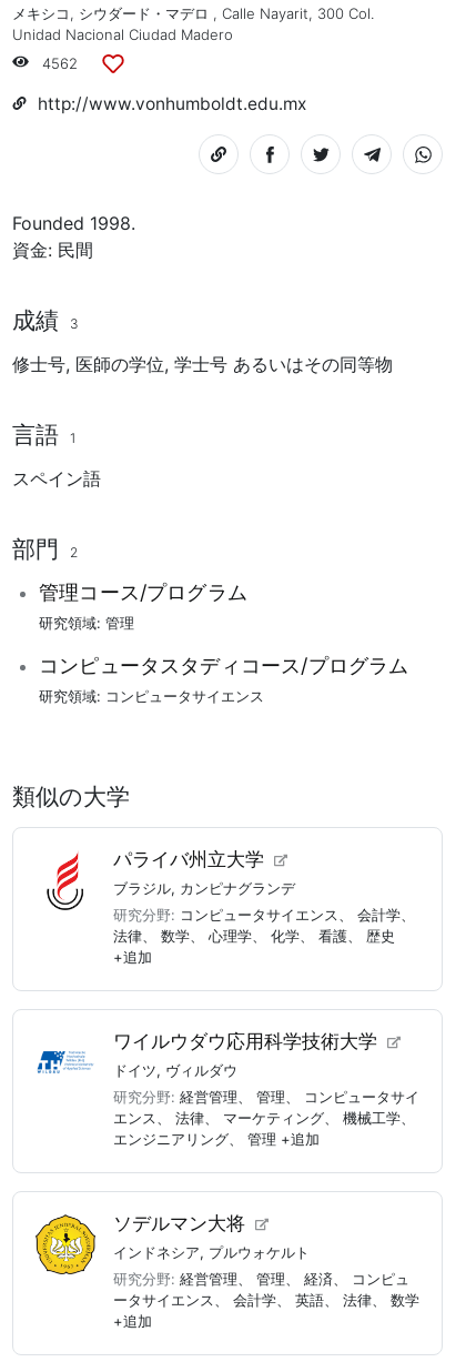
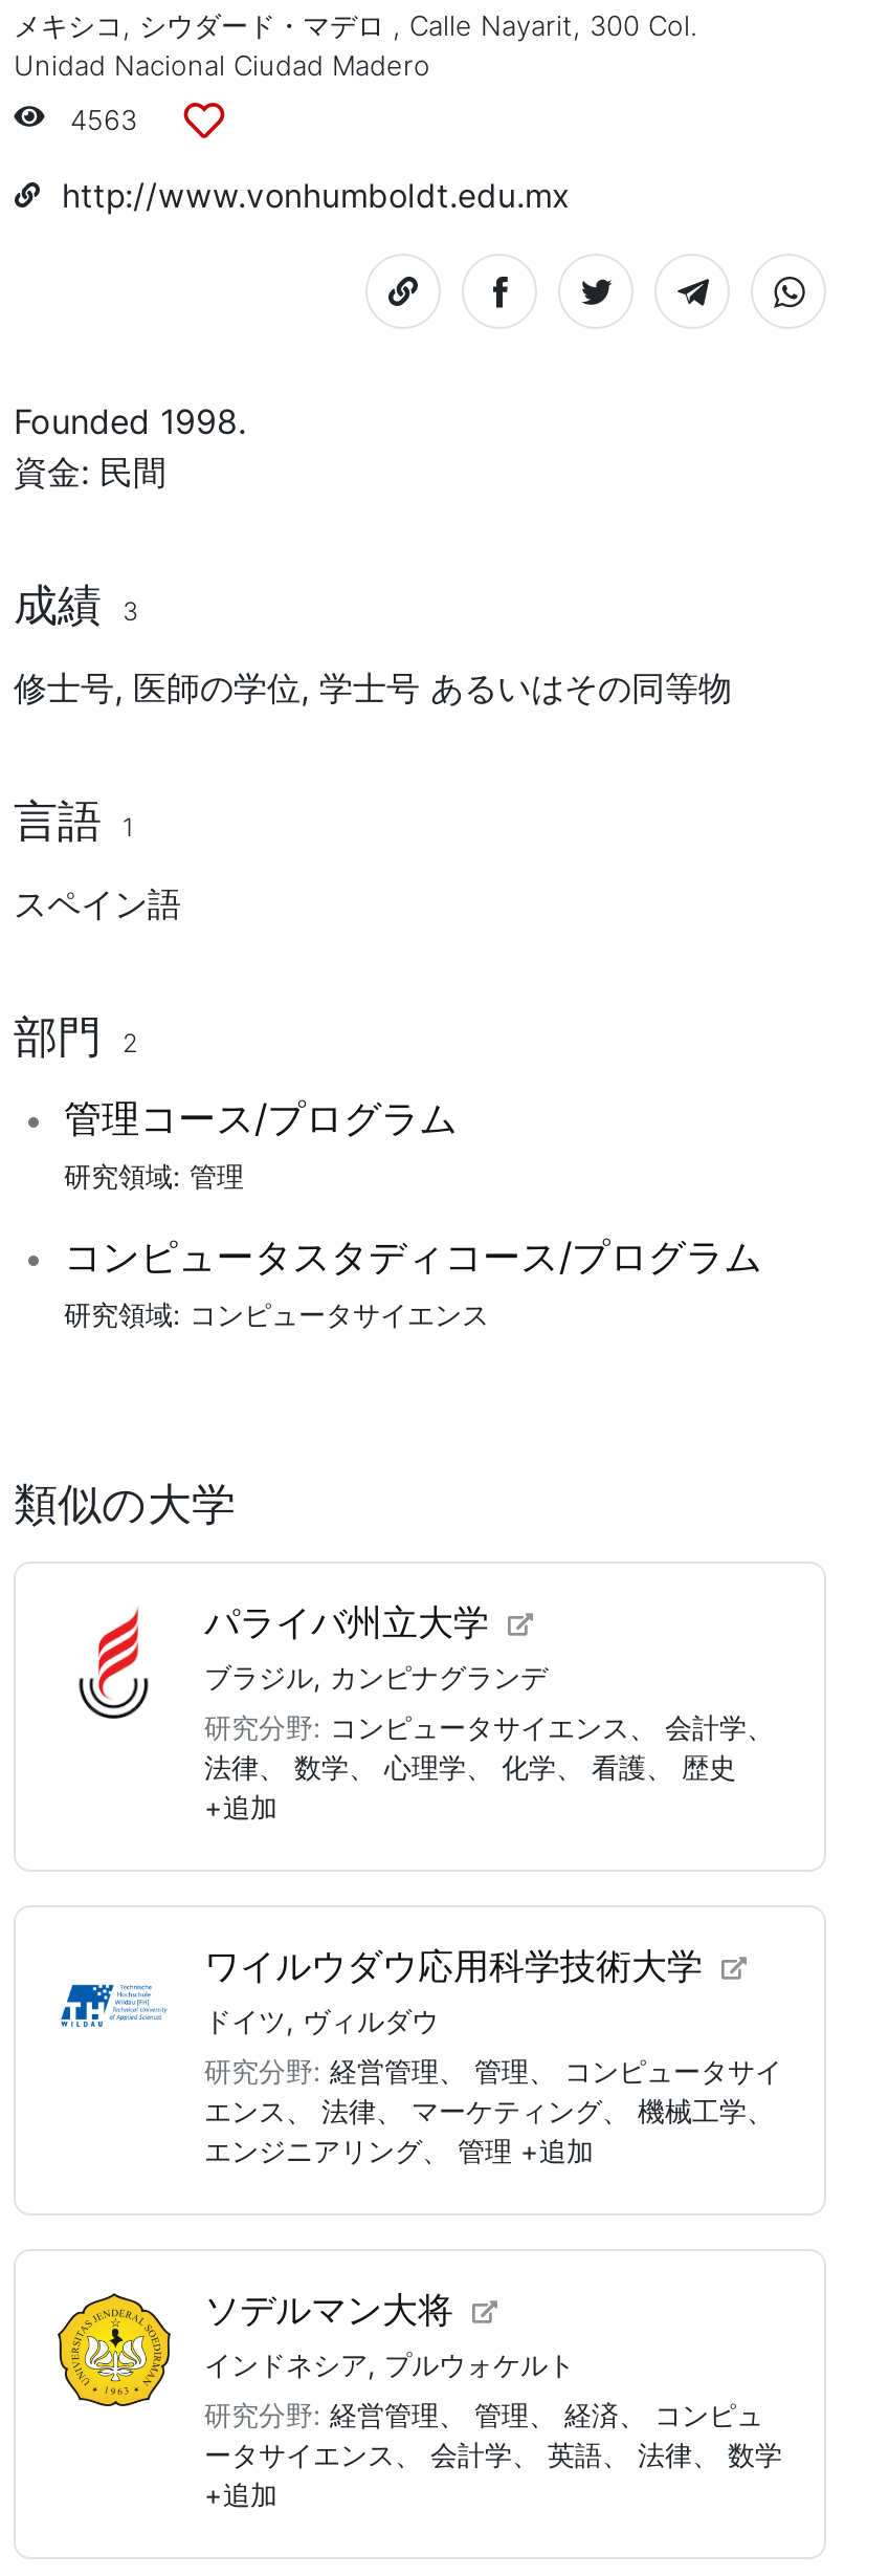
- 4562
+ 4563
